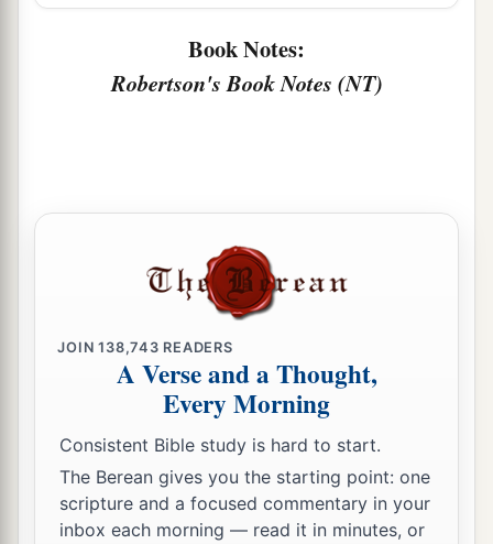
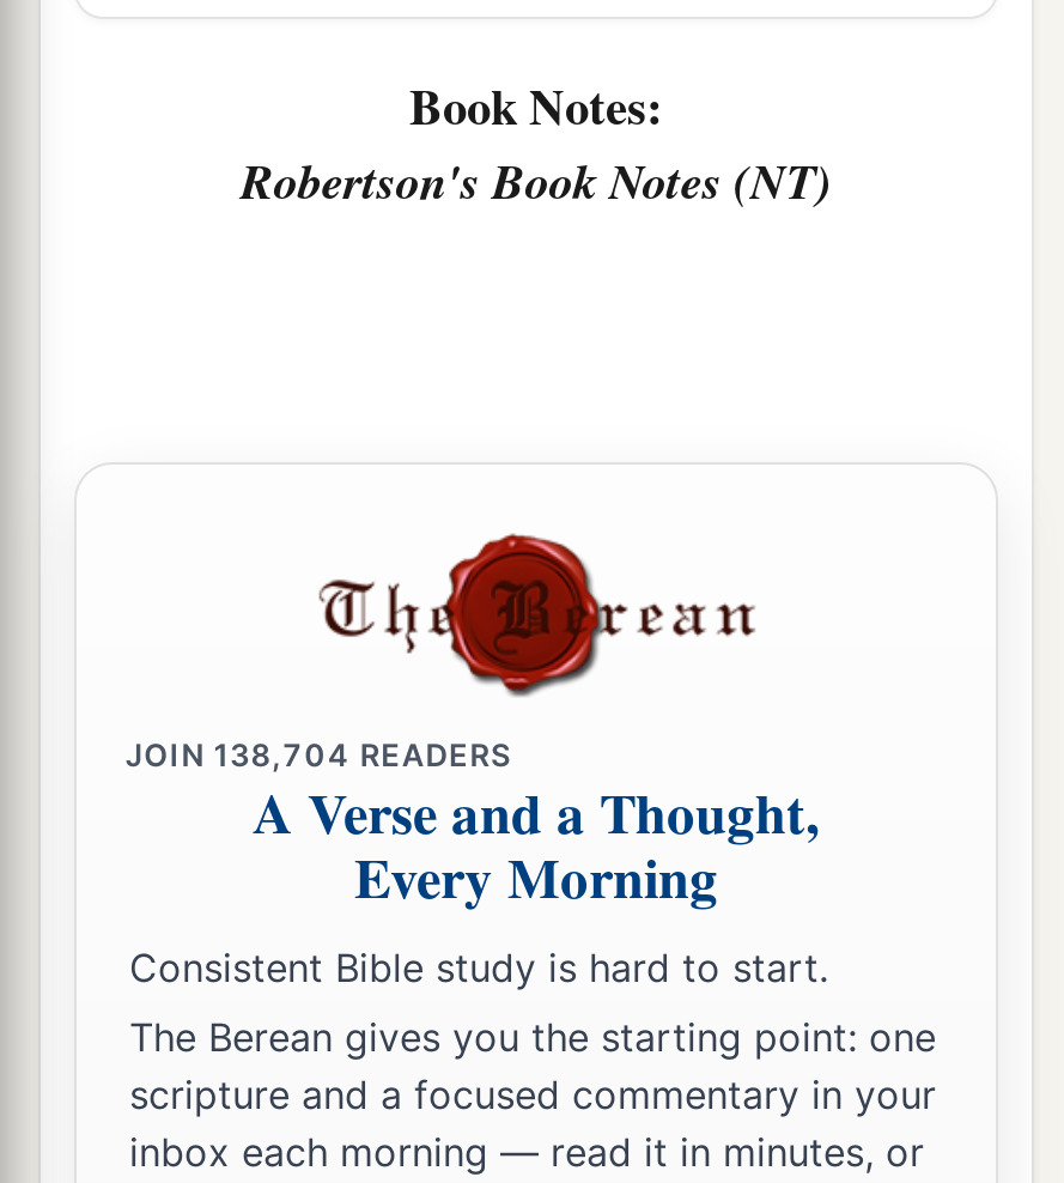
- JOIN 138,743 READERS
+ JOIN 138,704 READERS
